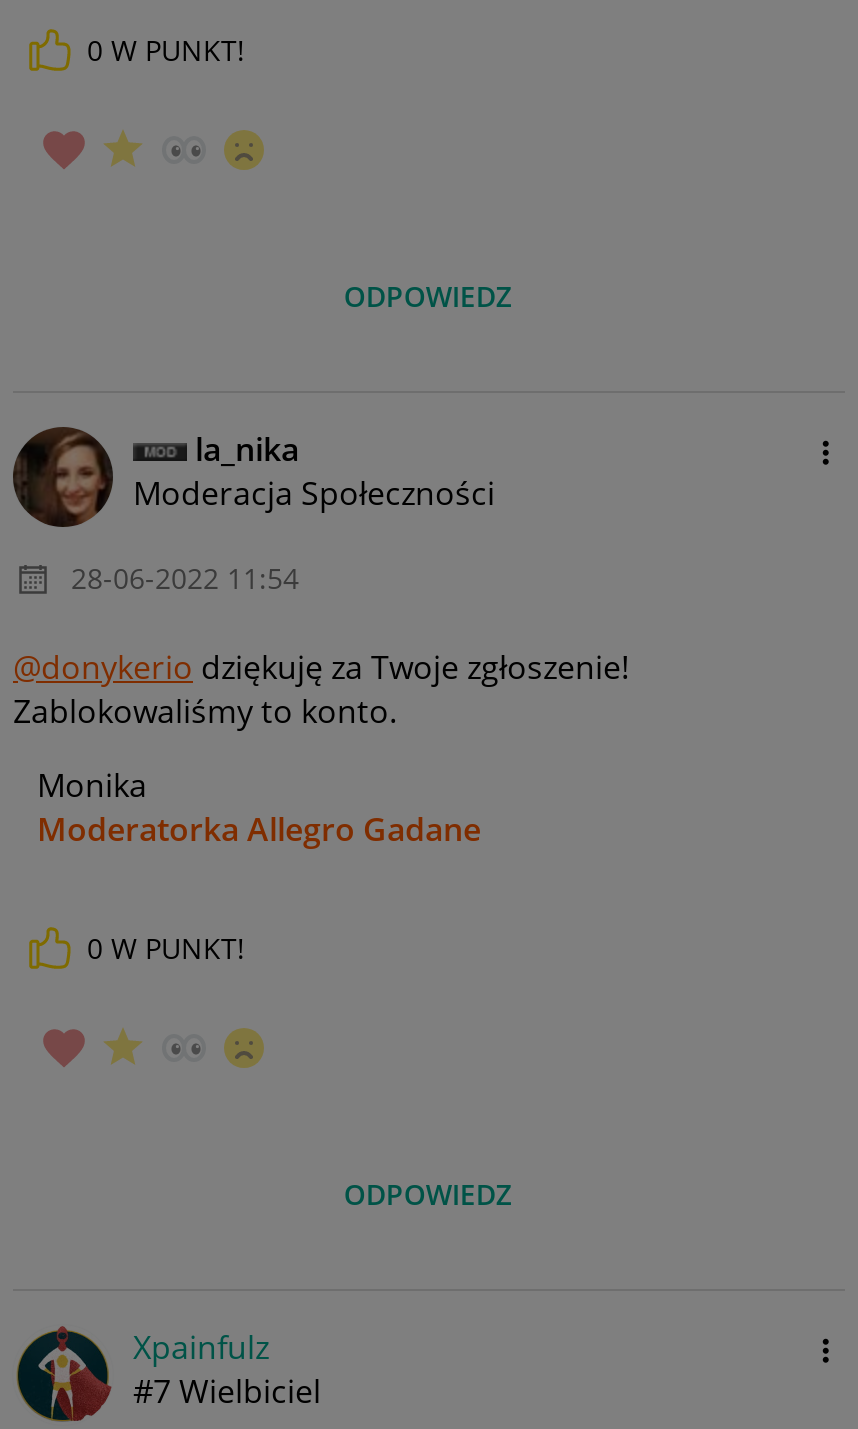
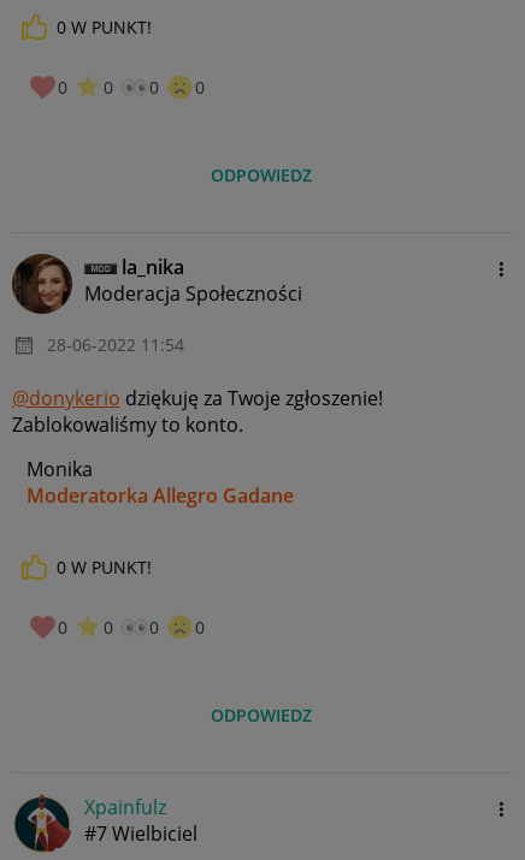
+ 0
+ 0
+ 0
+ 0

+ 0
+ 0
+ 0
+ 0
